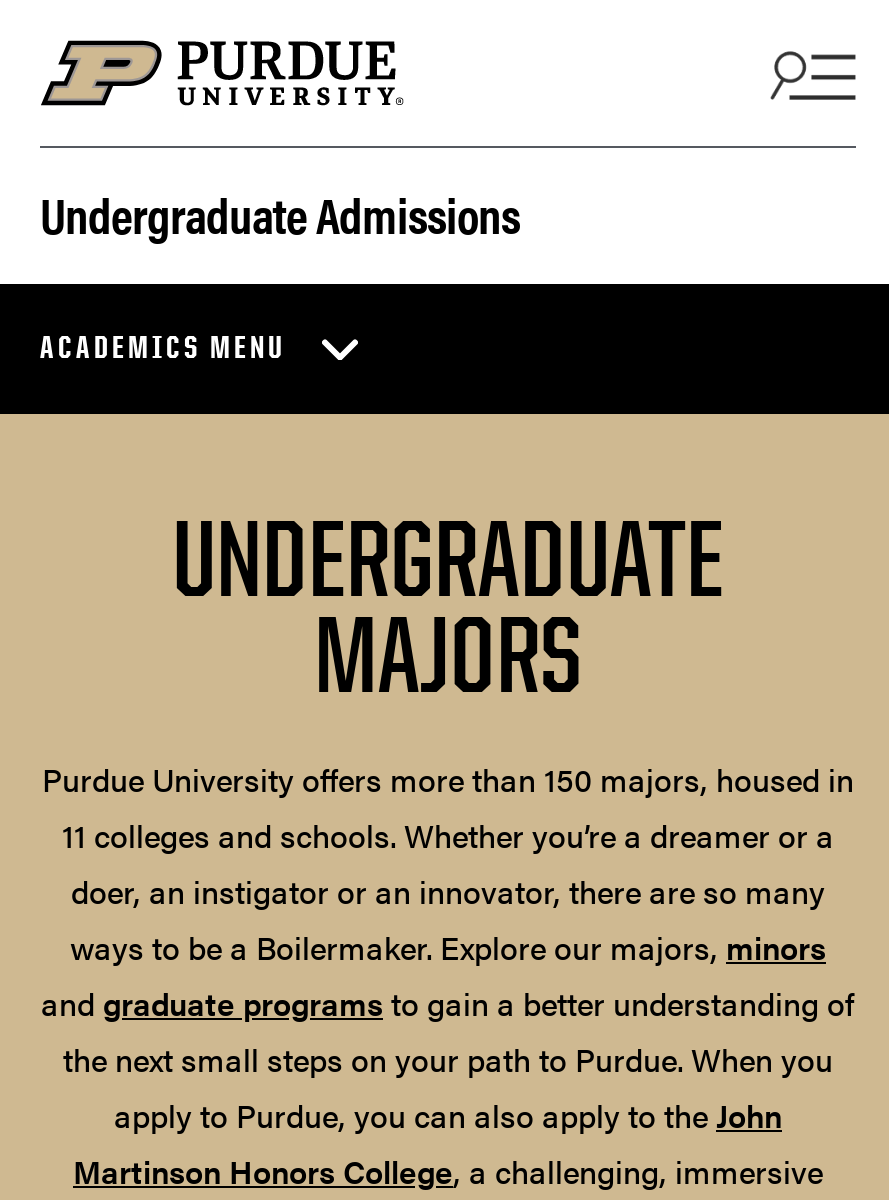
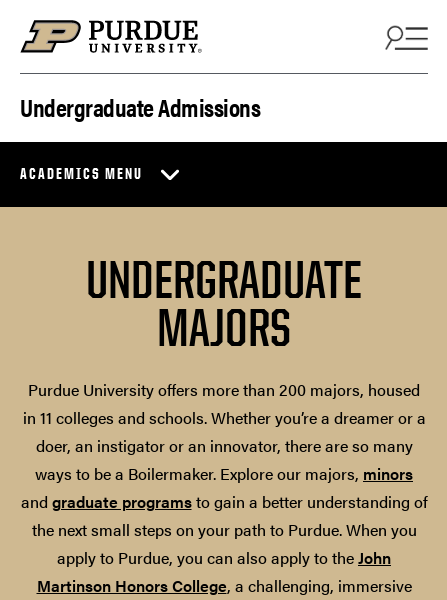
- Purdue University offers more than 150 majors, housed in
- 11 colleges and schools. Whether you’re a dreamer or a
+ Purdue University offers more than 200 majors, housed
+ in 11 colleges and schools. Whether you’re a dreamer or a
